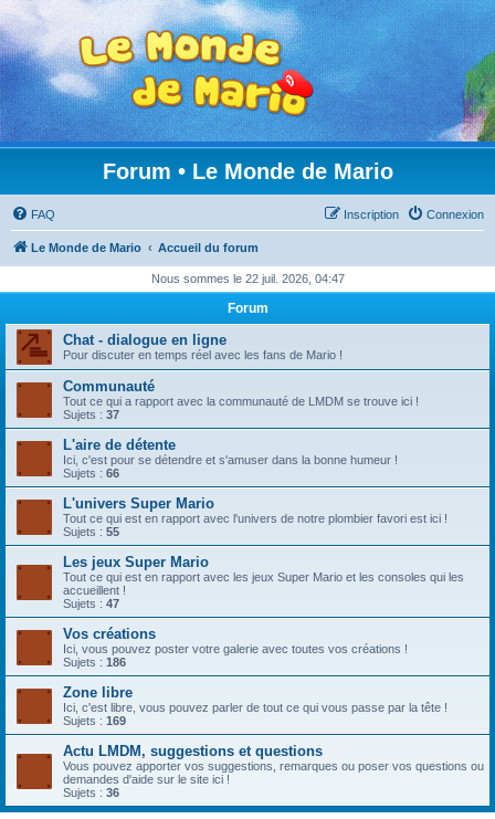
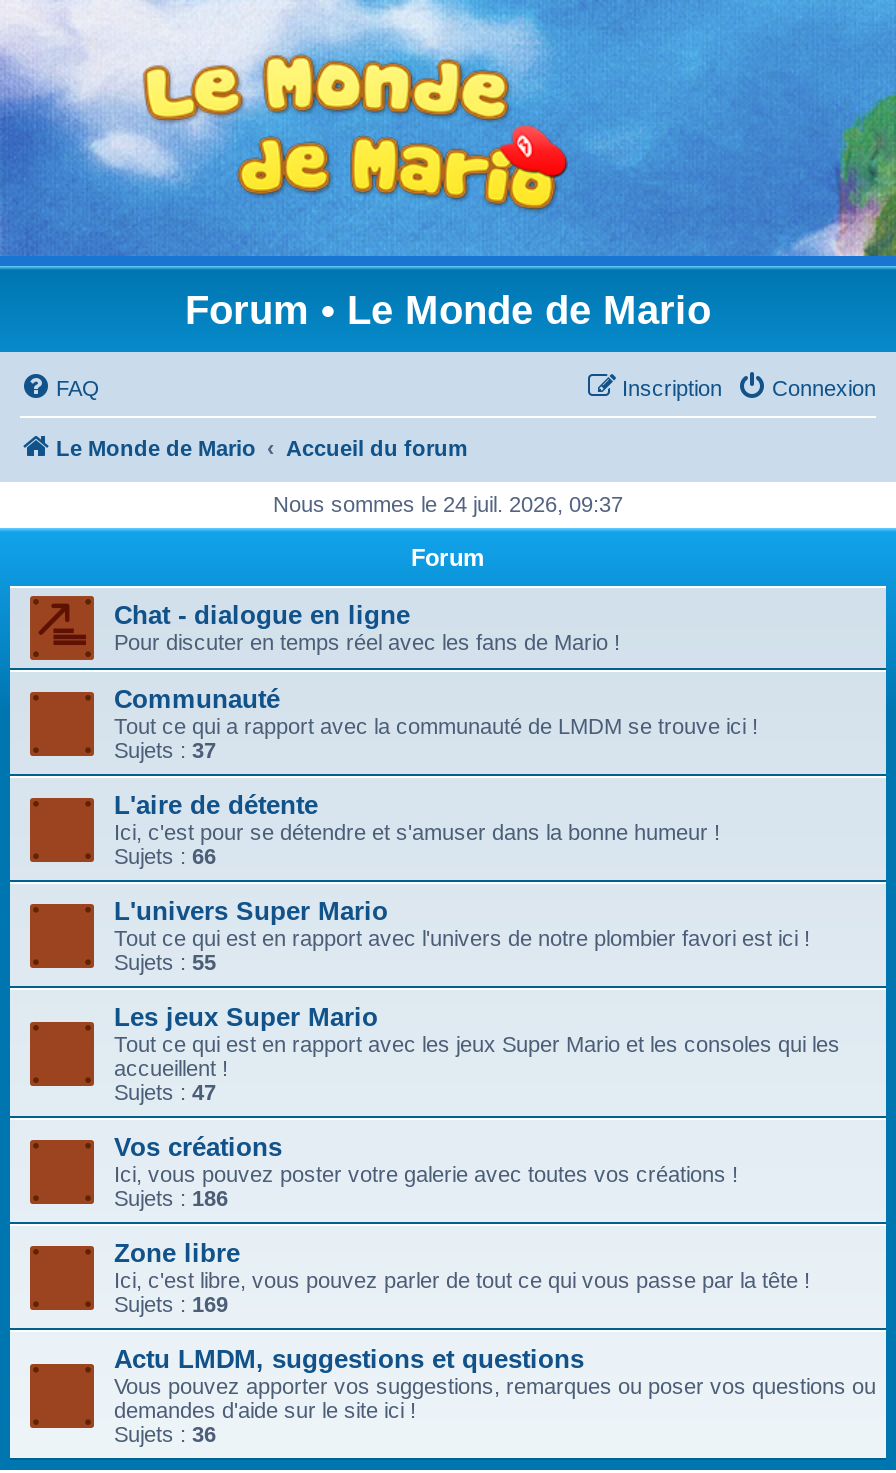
- Nous sommes le 22 juil. 2026, 04:47
+ Nous sommes le 24 juil. 2026, 09:37
